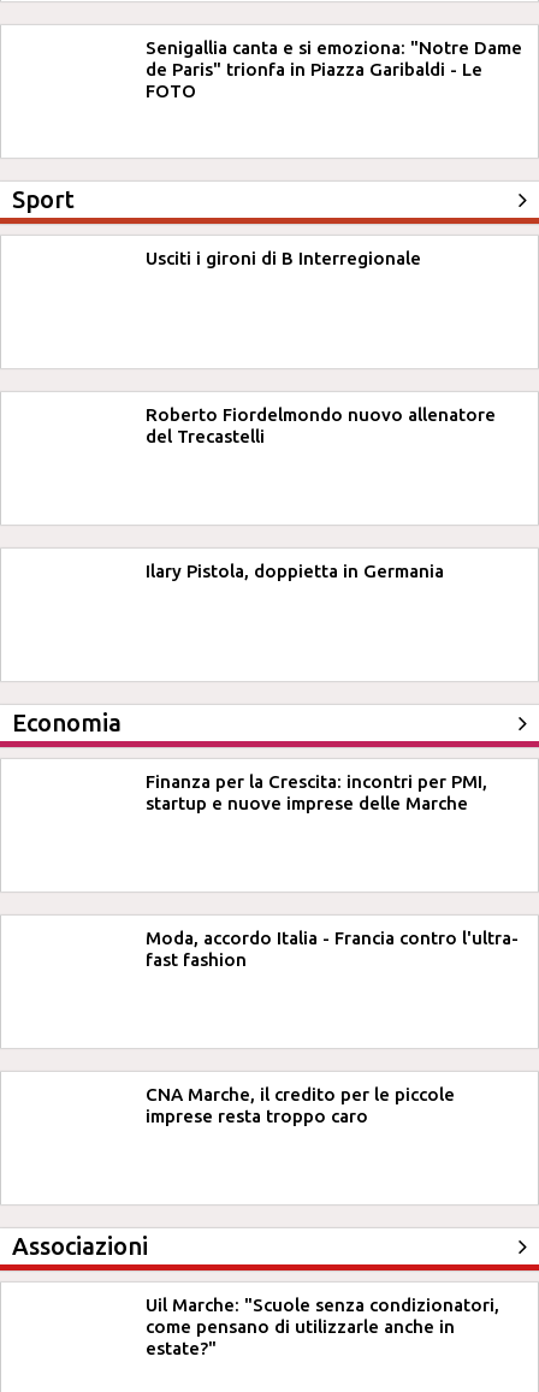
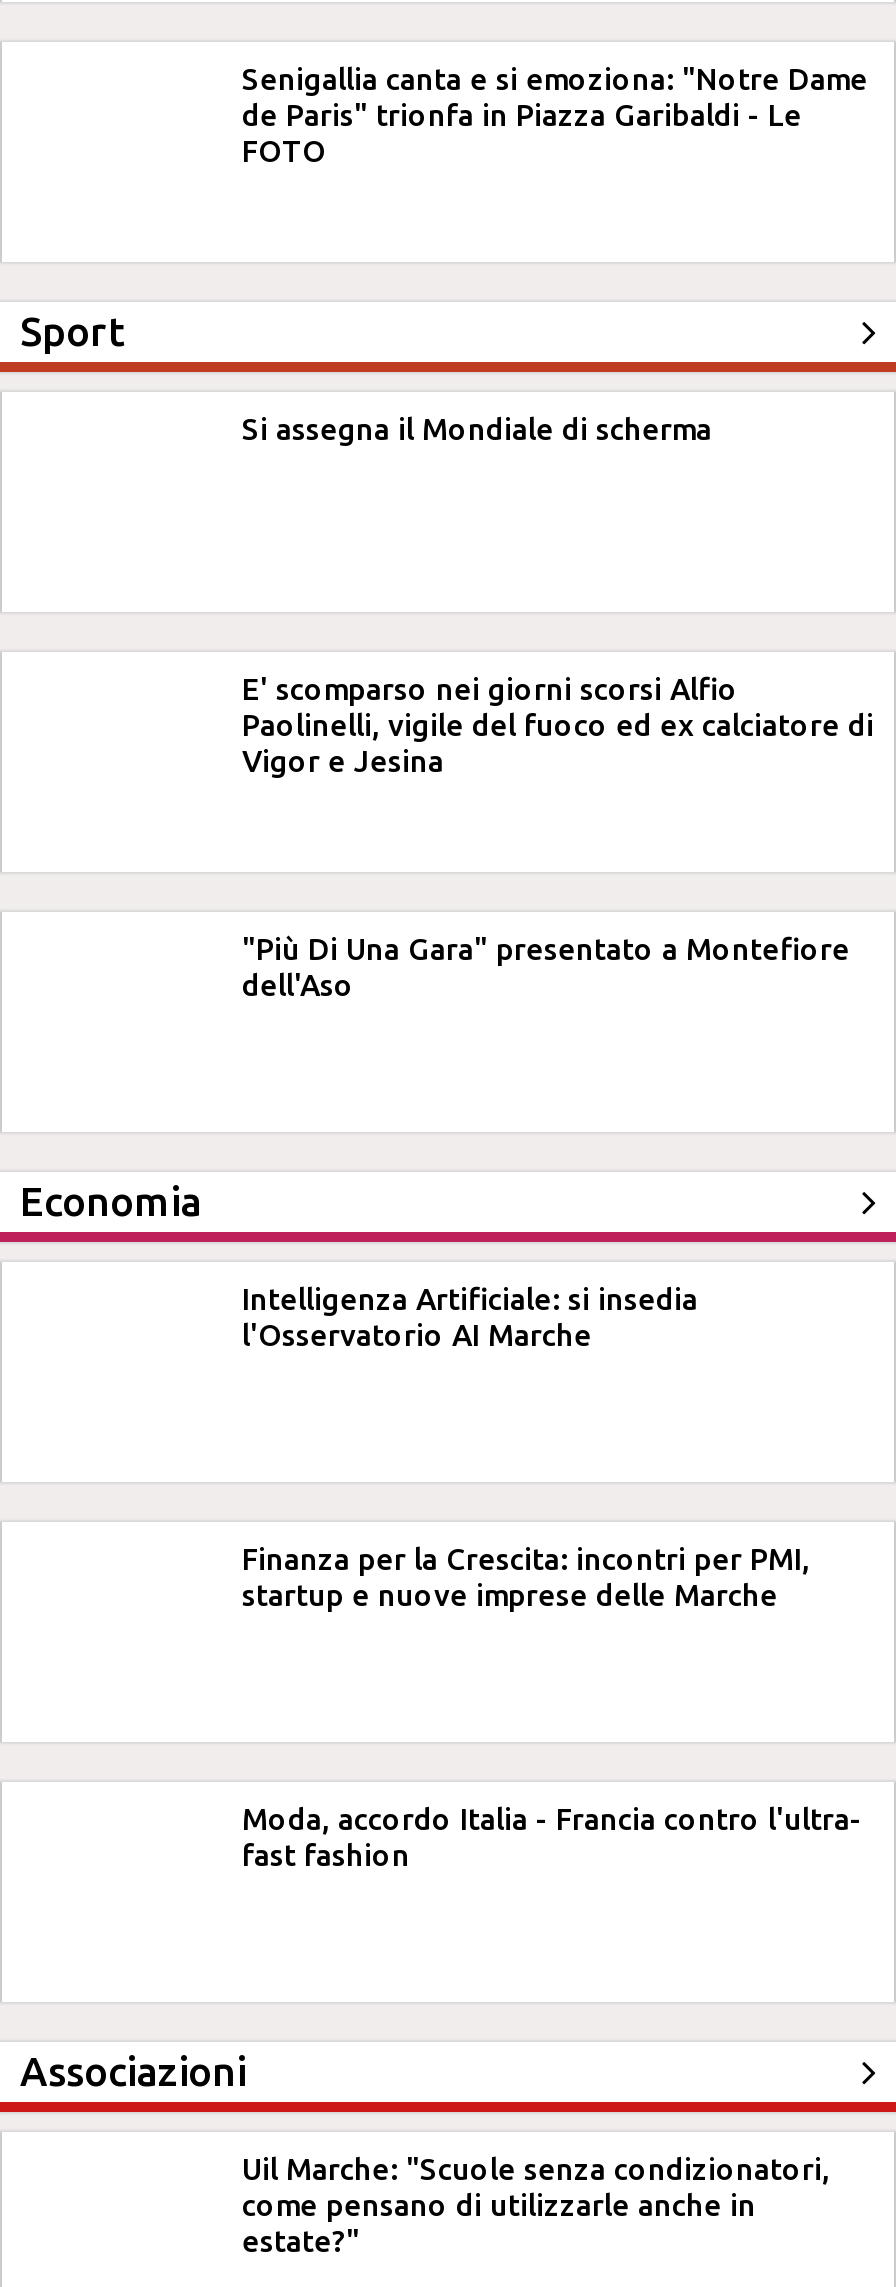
- Usciti i gironi di B Interregionale
+ Si assegna il Mondiale di scherma

- Roberto Fiordelmondo nuovo allenatore
- del Trecastelli
+ E' scomparso nei giorni scorsi Alfio
+ Paolinelli, vigile del fuoco ed ex calciatore di
+ Vigor e Jesina

- Ilary Pistola, doppietta in Germania
+ "Più Di Una Gara" presentato a Montefiore
+ dell'Aso

+ Intelligenza Artificiale: si insedia
+ l'Osservatorio AI Marche

moved down: Finanza per la Crescita: incontri per PMI, | startup e nuove imprese delle Marche | Moda, accordo Italia - Francia contro l'ultra- | fast fashion

- CNA Marche, il credito per le piccole
- imprese resta troppo caro
